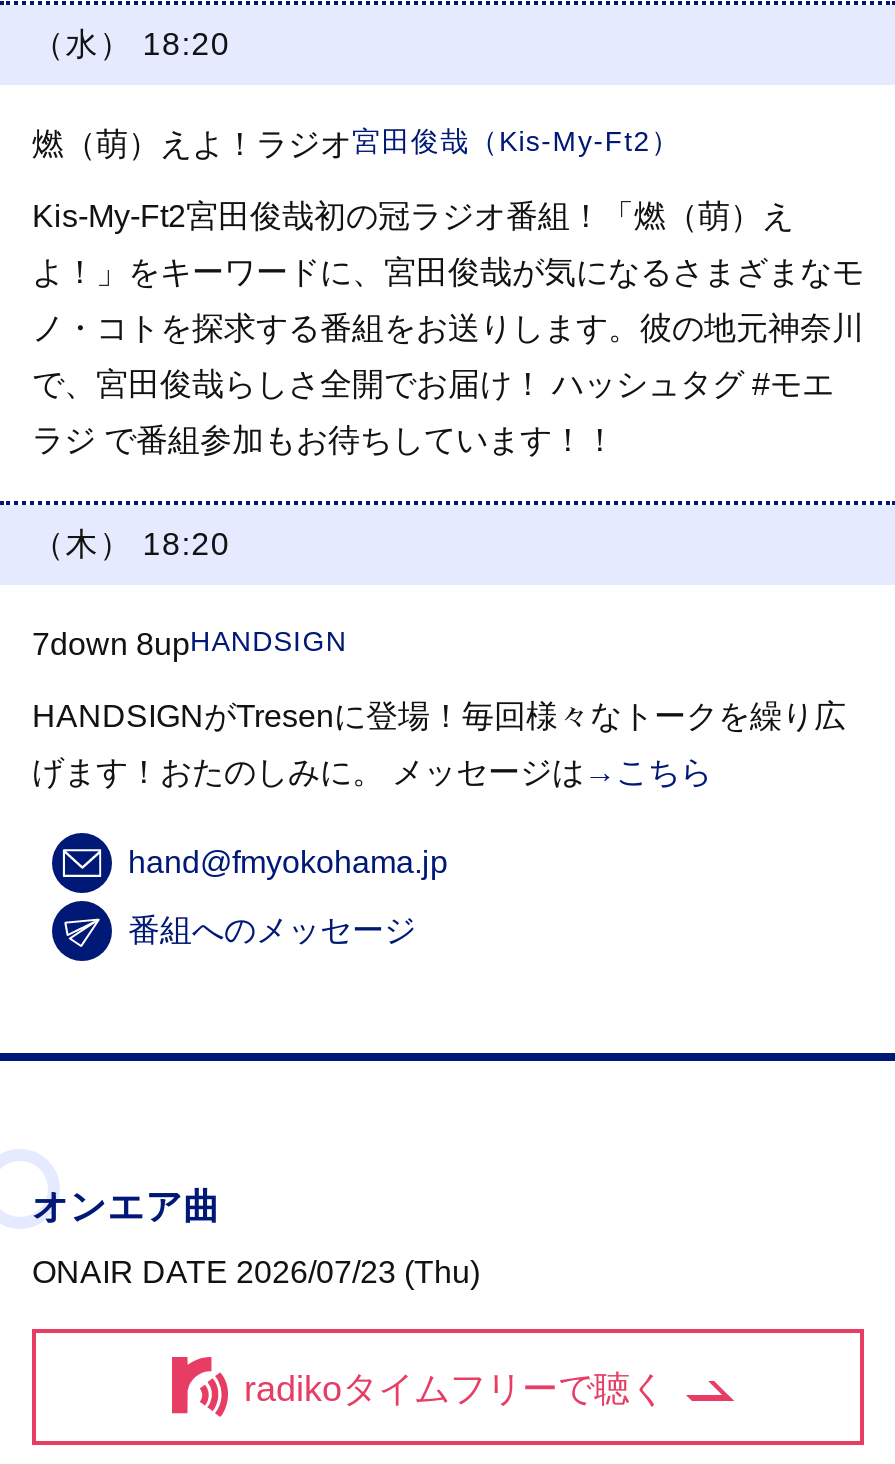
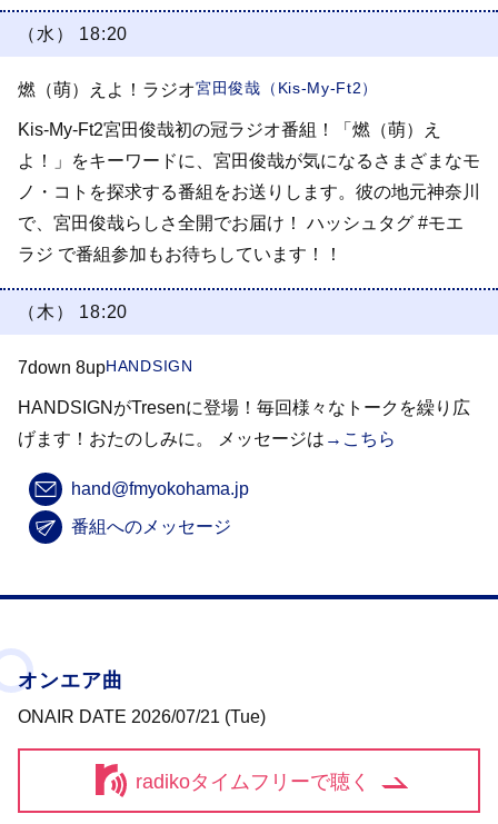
- ONAIR DATE 2026/07/23 (Thu)
+ ONAIR DATE 2026/07/21 (Tue)
